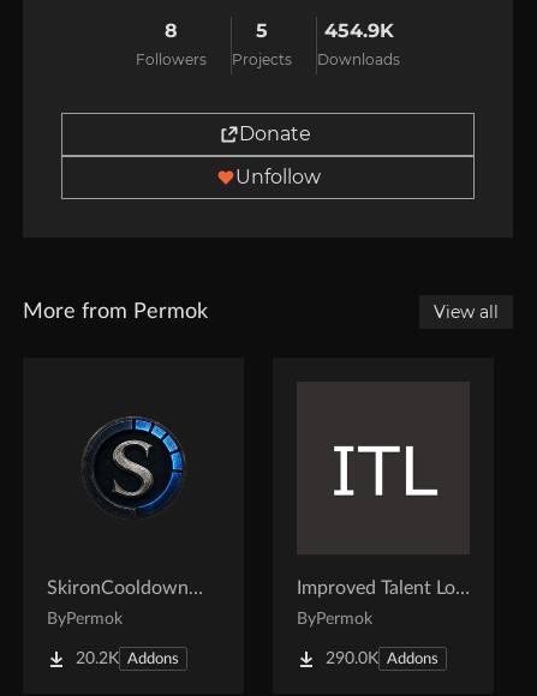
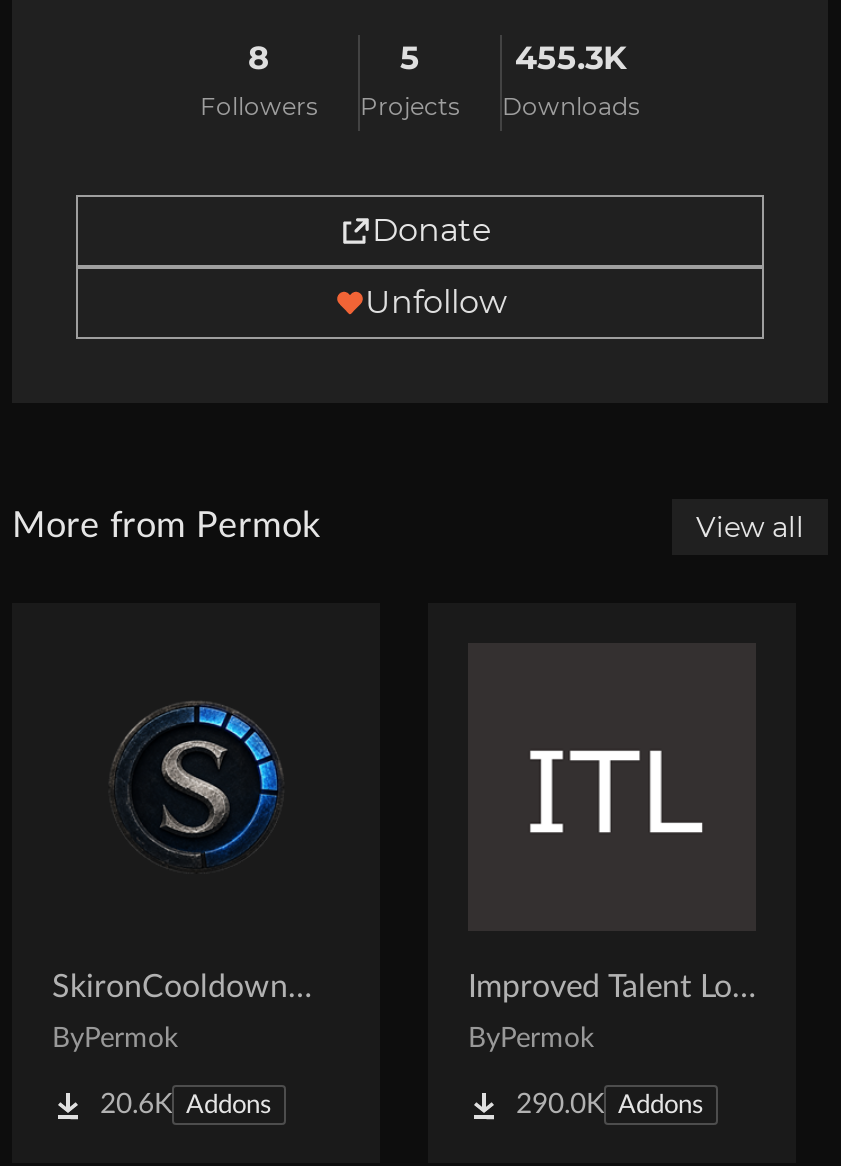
- 454.9K
+ 455.3K

- 20.2K Addons
+ 20.6K Addons
